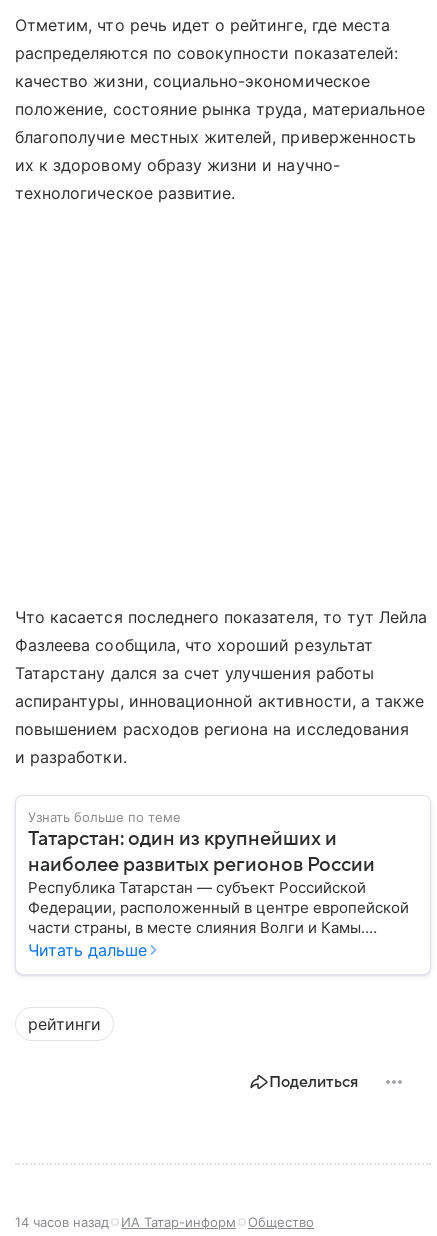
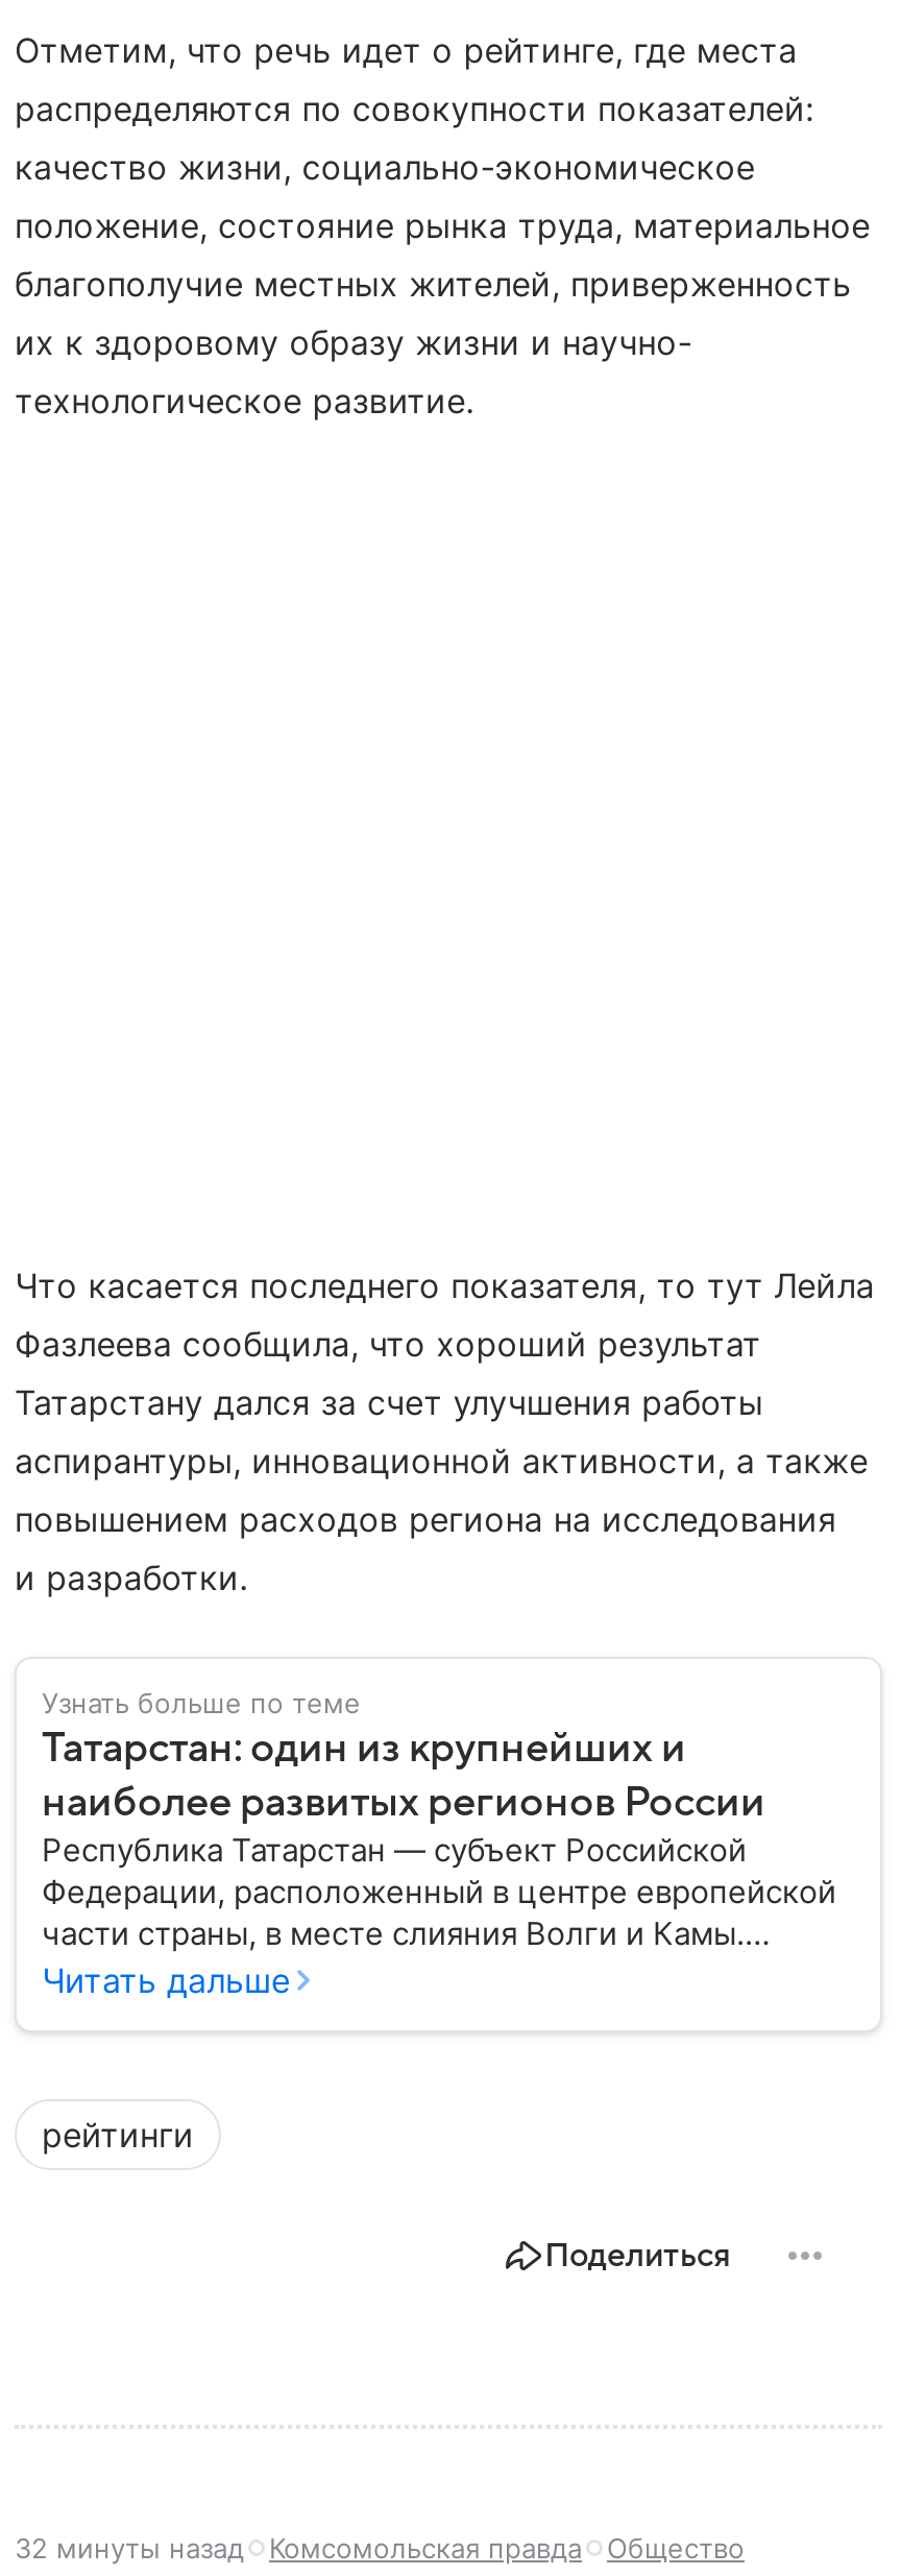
- 14 часов назад
- ИА Татар-информ
+ 32 минуты назад
+ Комсомольская правда
